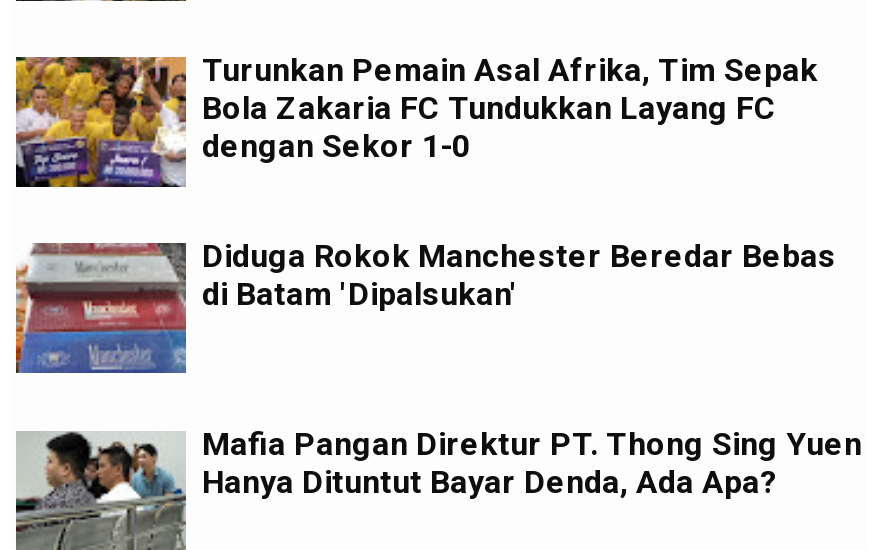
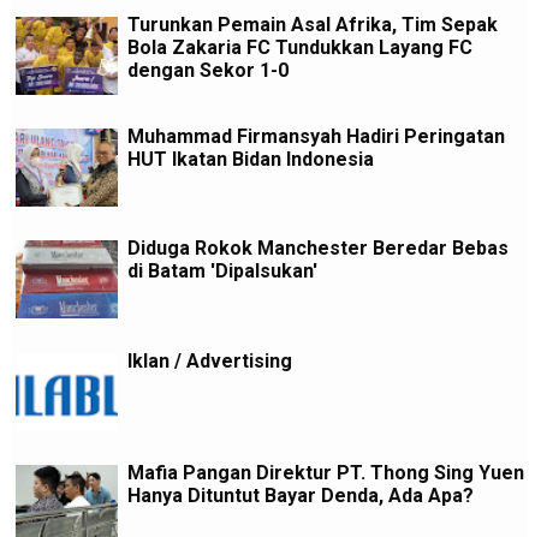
+ [image]
+ Muhammad Firmansyah Hadiri Peringatan
+ HUT Ikatan Bidan Indonesia

+ [image]
+ Iklan / Advertising
